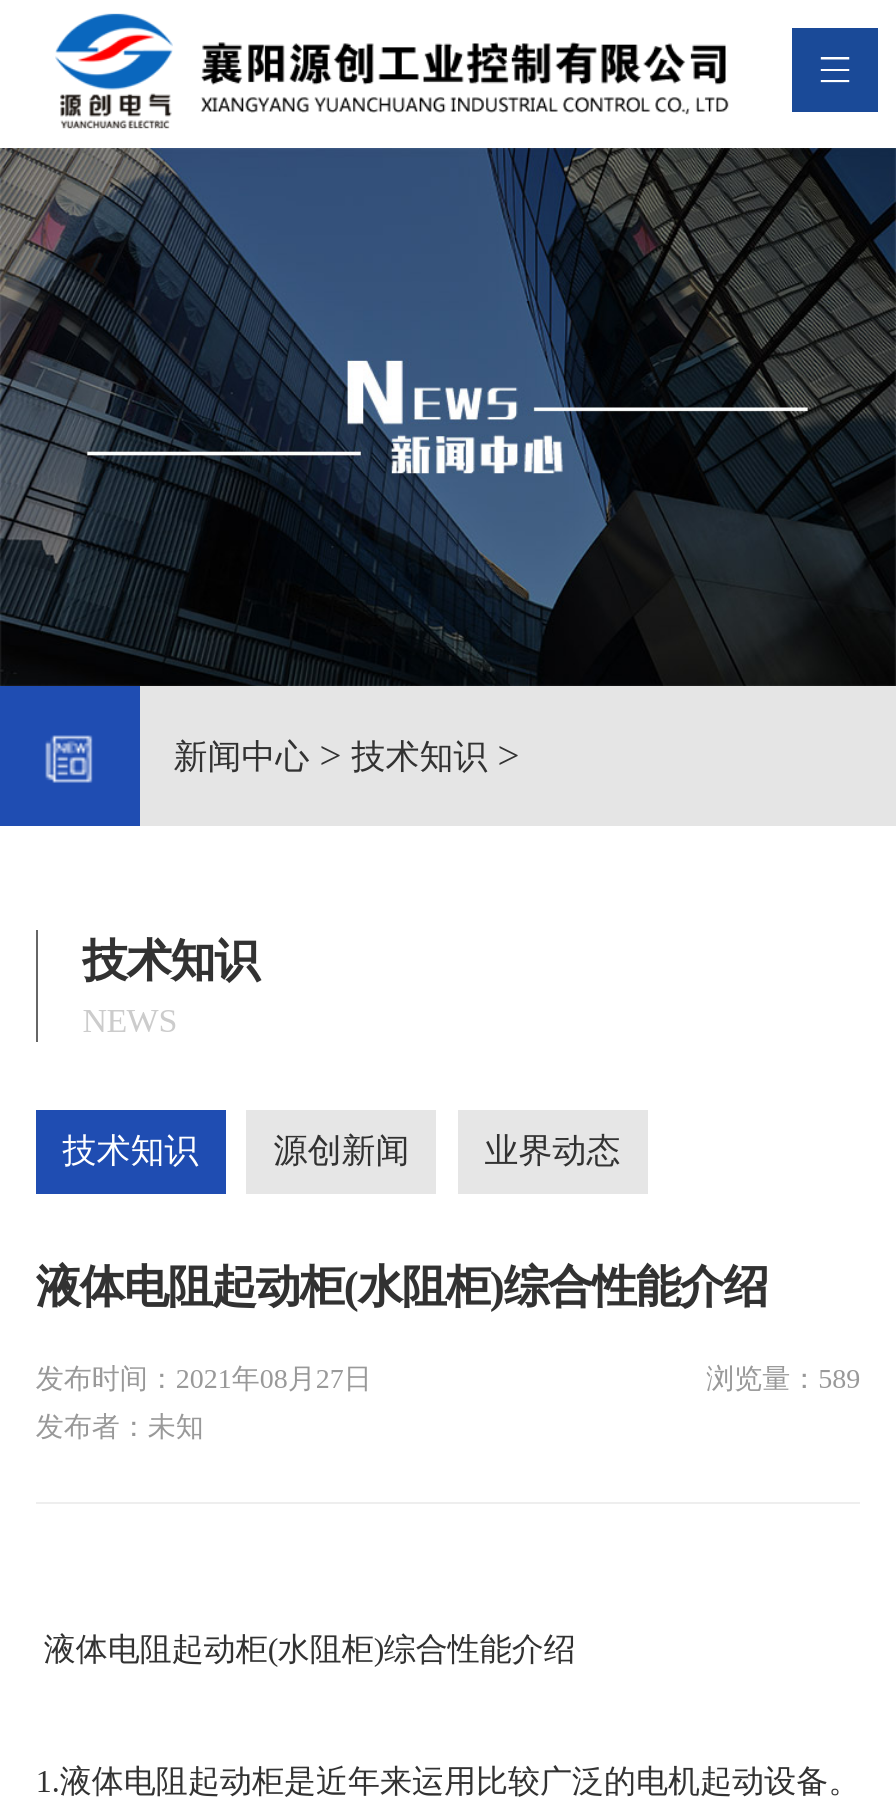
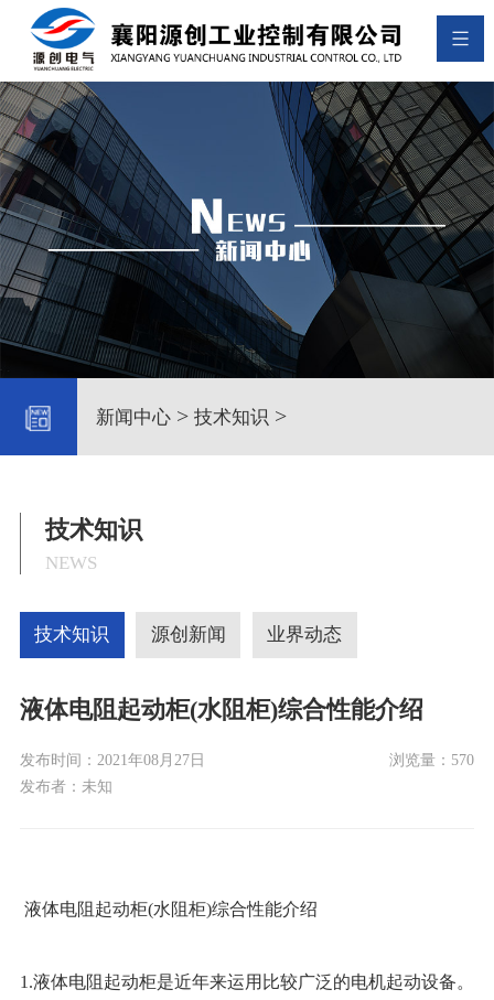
- 浏览量：589
+ 浏览量：570
